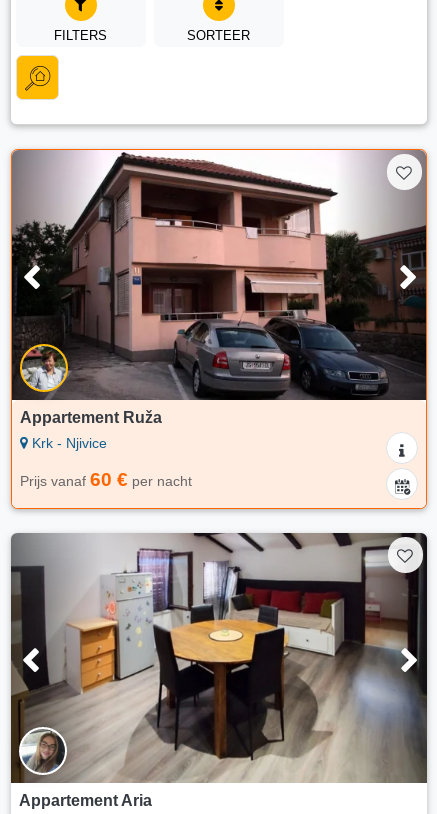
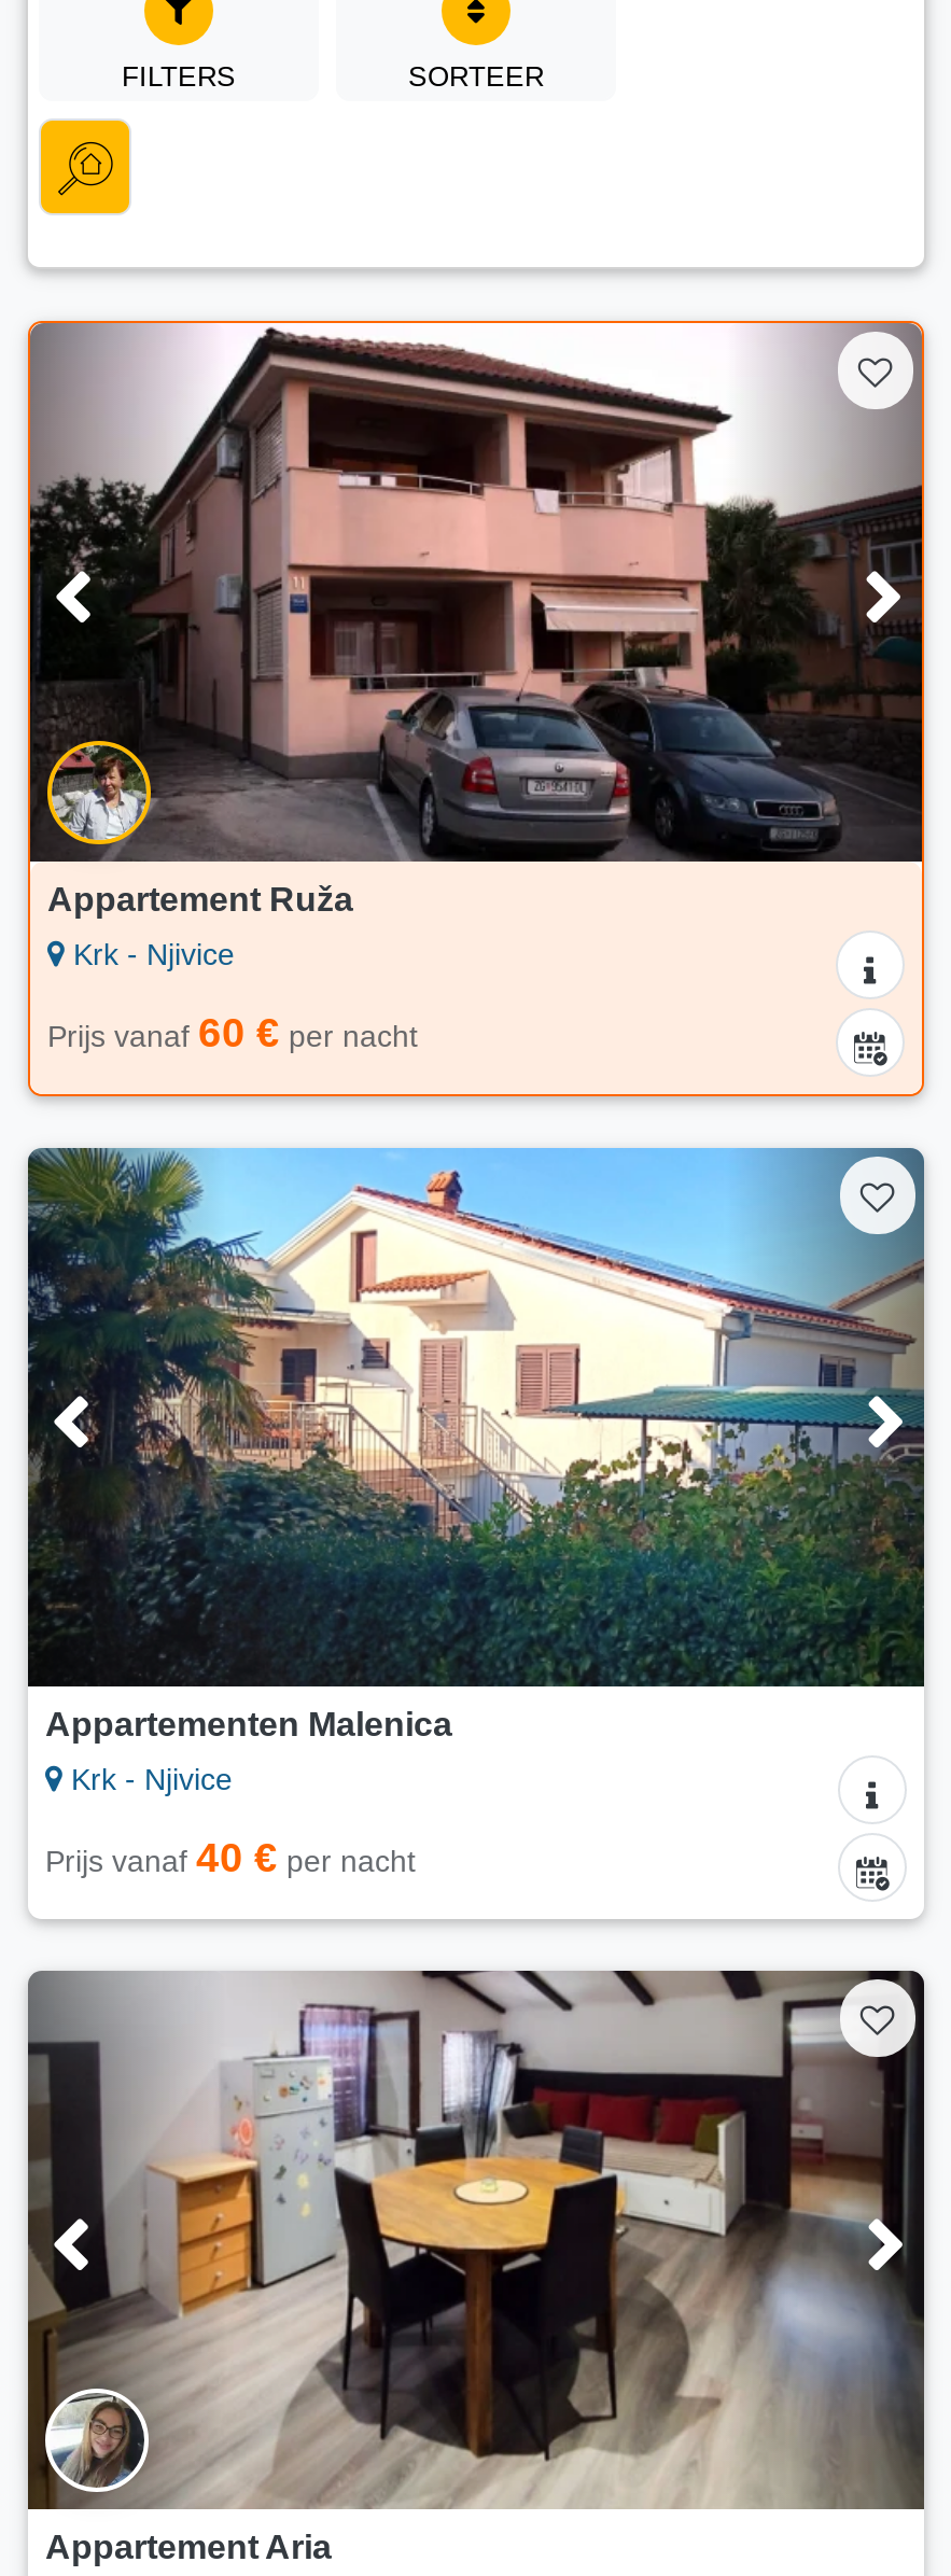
+ [image]
+ Appartementen Malenica
+ Krk - Njivice
+ Prijs vanaf 40 €per nacht
